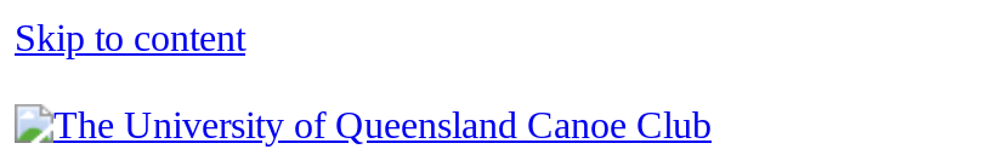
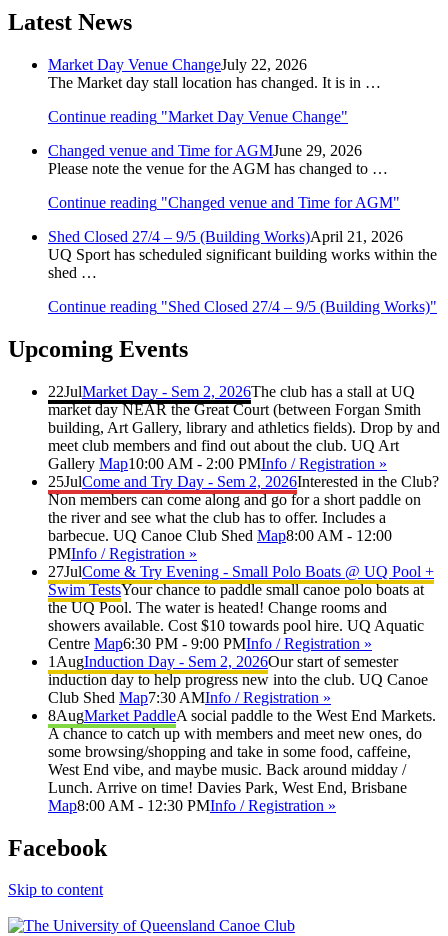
+ Latest News
+ Market Day Venue ChangeJuly 22, 2026
+ The Market day stall location has changed. It is in …
+ Continue reading "Market Day Venue Change"
+ Changed venue and Time for AGMJune 29, 2026
+ Please note the venue for the AGM has changed to …
+ Continue reading "Changed venue and Time for AGM"
+ Shed Closed 27/4 – 9/5 (Building Works)April 21, 2026
+ UQ Sport has scheduled significant building works within the
+ shed …
+ Continue reading "Shed Closed 27/4 – 9/5 (Building Works)"
+ Upcoming Events
+ 22JulMarket Day - Sem 2, 2026The club has a stall at UQ
+ market day NEAR the Great Court (between Forgan Smith
+ building, Art Gallery, library and athletics fields). Drop by and
+ meet club members and find out about the club. UQ Art
+ Gallery Map 10:00 AM - 2:00 PMInfo / Registration »
+ 25JulCome and Try Day - Sem 2, 2026Interested in the Club?
+ Non members can come along and go for a short paddle on
+ the river and see what the club has to offer. Includes a
+ barbecue. UQ Canoe Club Shed Map8:00 AM - 12:00
+ PMInfo / Registration »
+ 27JulCome & Try Evening - Small Polo Boats @ UQ Pool +
+ Swim TestsYour chance to paddle small canoe polo boats at
+ the UQ Pool. The water is heated! Change rooms and
+ showers available. Cost $10 towards pool hire. UQ Aquatic
+ Centre Map6:30 PM - 9:00 PMInfo / Registration »
+ 1 AugInduction Day - Sem 2, 2026Our start of semester
+ induction day to help progress new into the club. UQ Canoe
+ Club Shed Map7:30 AMInfo / Registration »
+ 8AugMarket PaddleA social paddle to the West End Markets.
+ A chance to catch up with members and meet new ones, do
+ some browsing/shopping and take in some food, caffeine,
+ West End vibe, and maybe music. Back around midday /
+ Lunch. Arrive on time! Davies Park, West End, Brisbane
+ Map8:00 AM - 12:30 PMInfo / Registration »
+ Facebook
